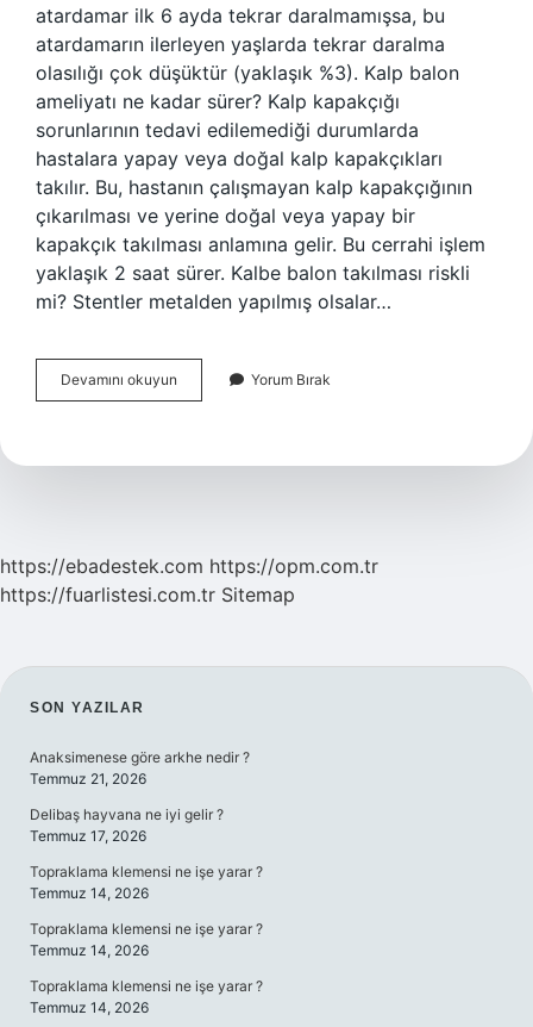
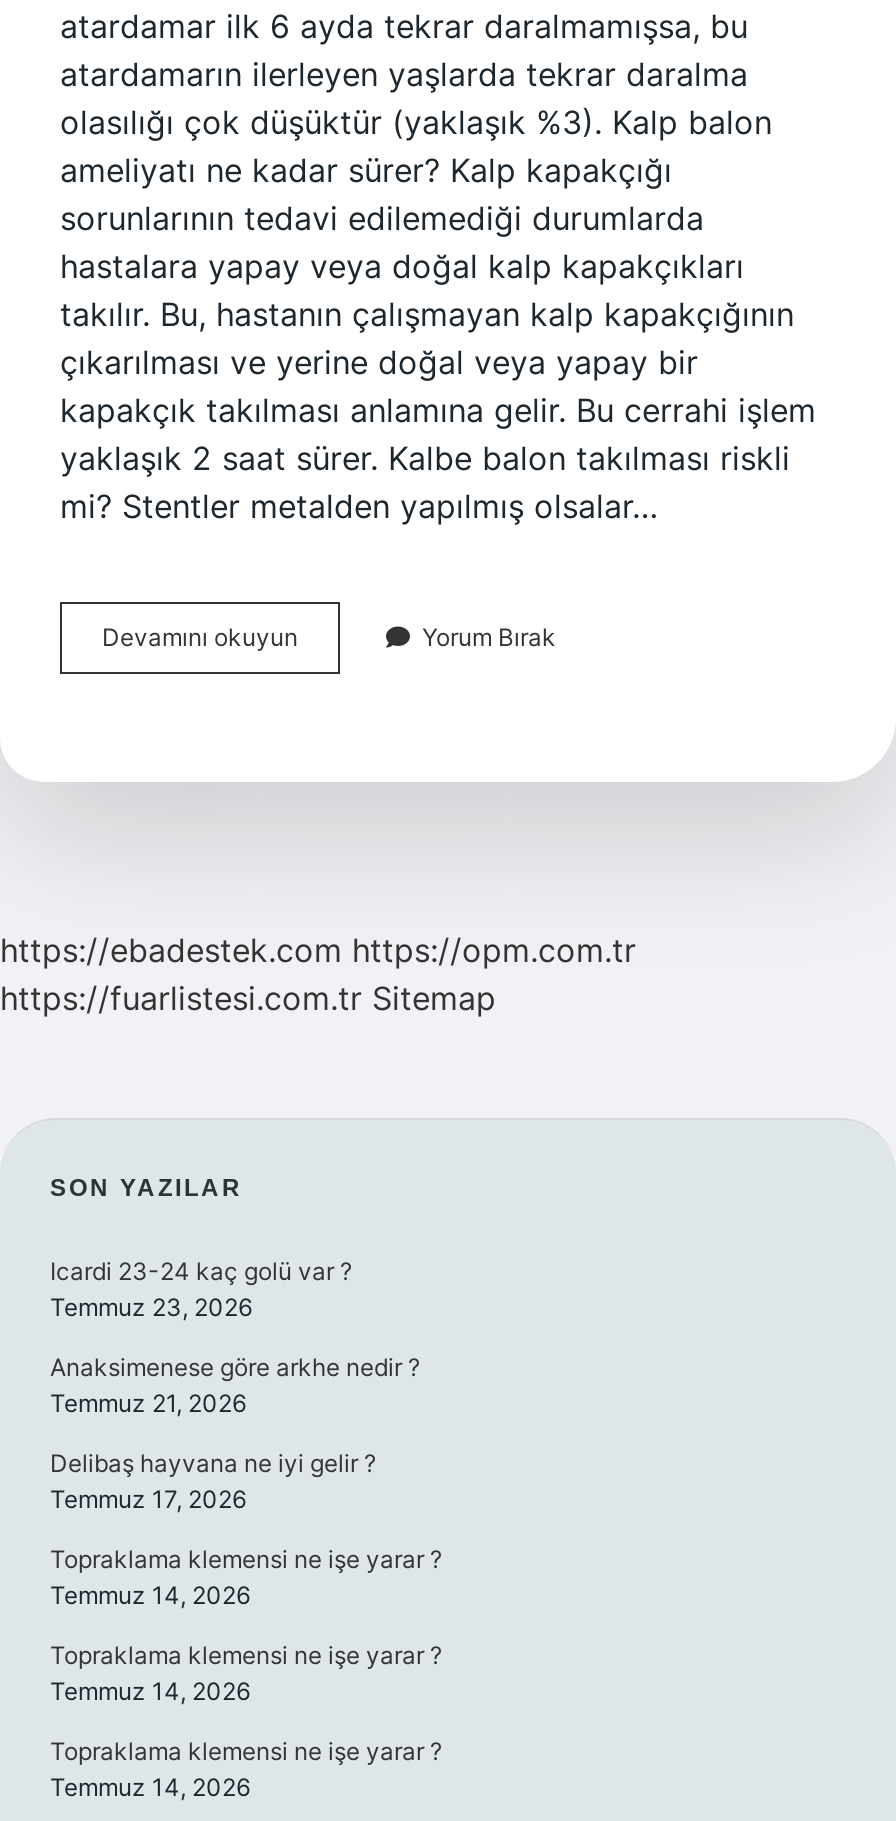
+ Icardi 23-24 kaç golü var ?
+ Temmuz 23, 2026
